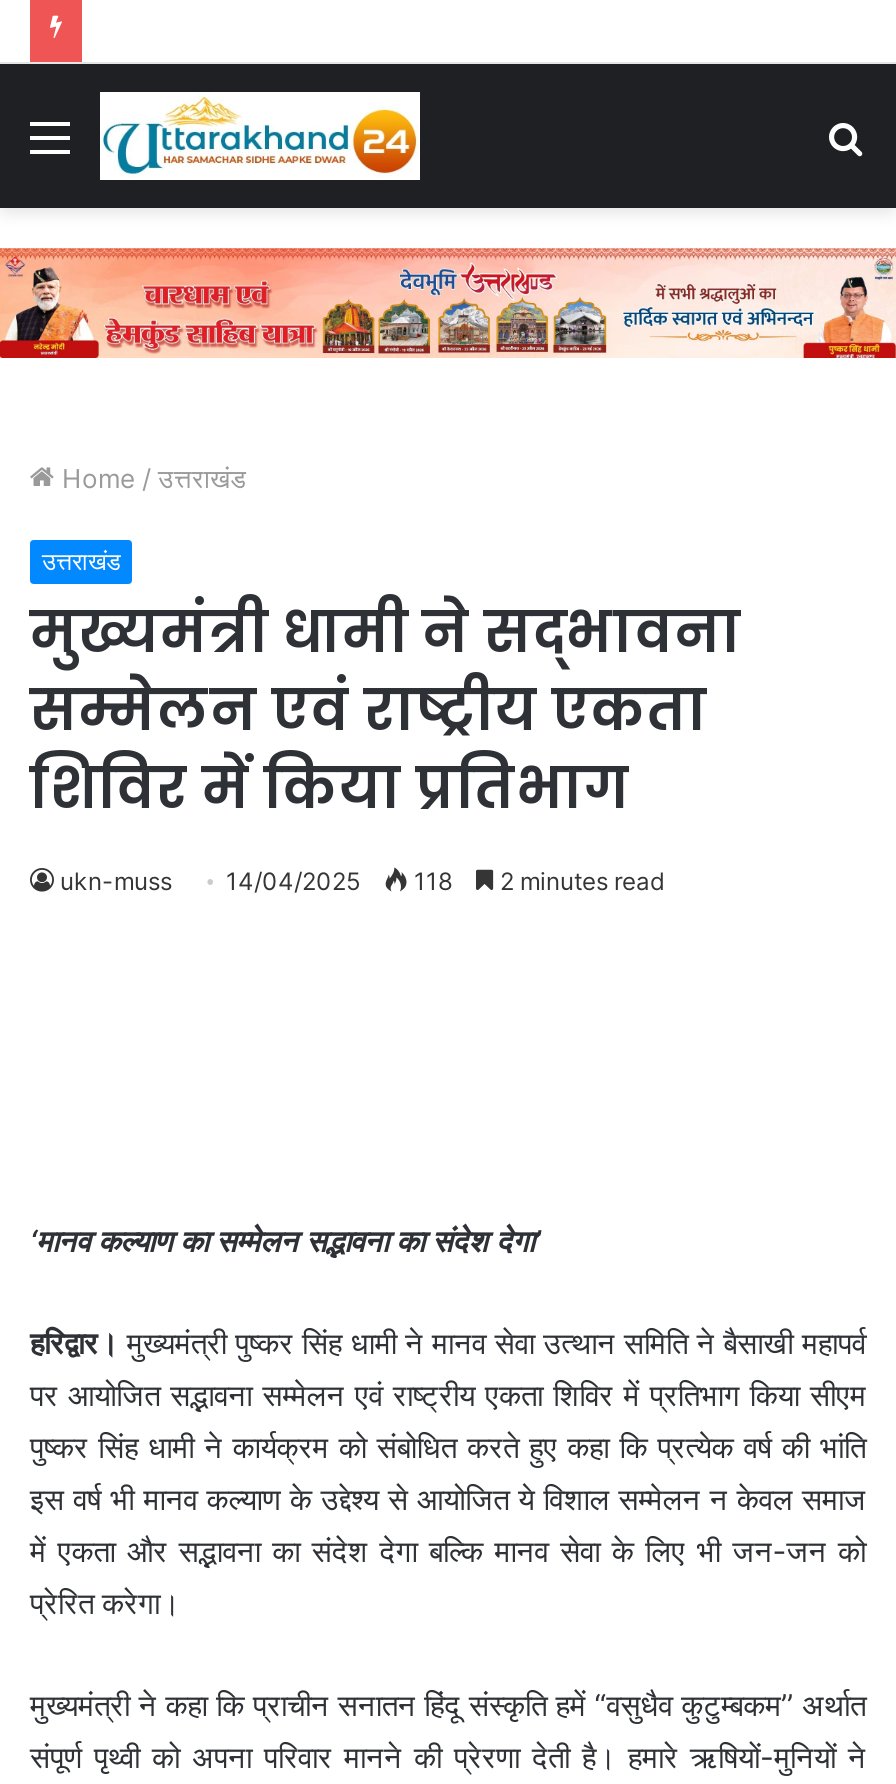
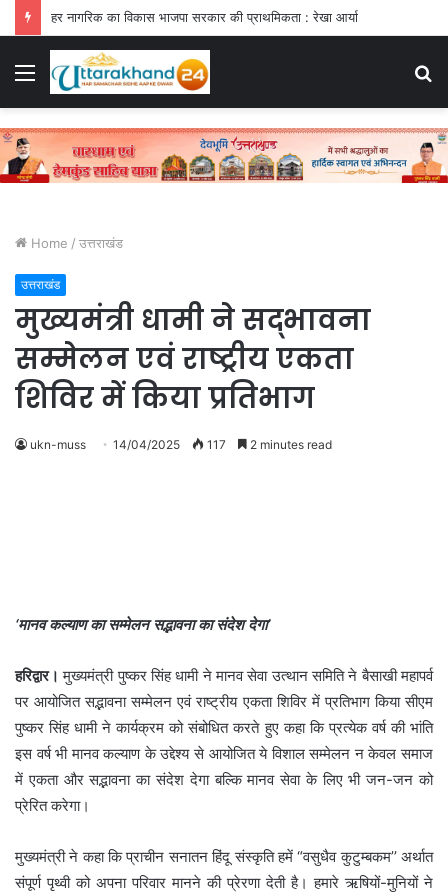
+ हर नागरिक का विकास भाजपा सरकार की प्राथमिकता : रेखा आर्या

- ukn-muss 14/04/2025 118 2 minutes read
+ ukn-muss 14/04/2025 117 2 minutes read
